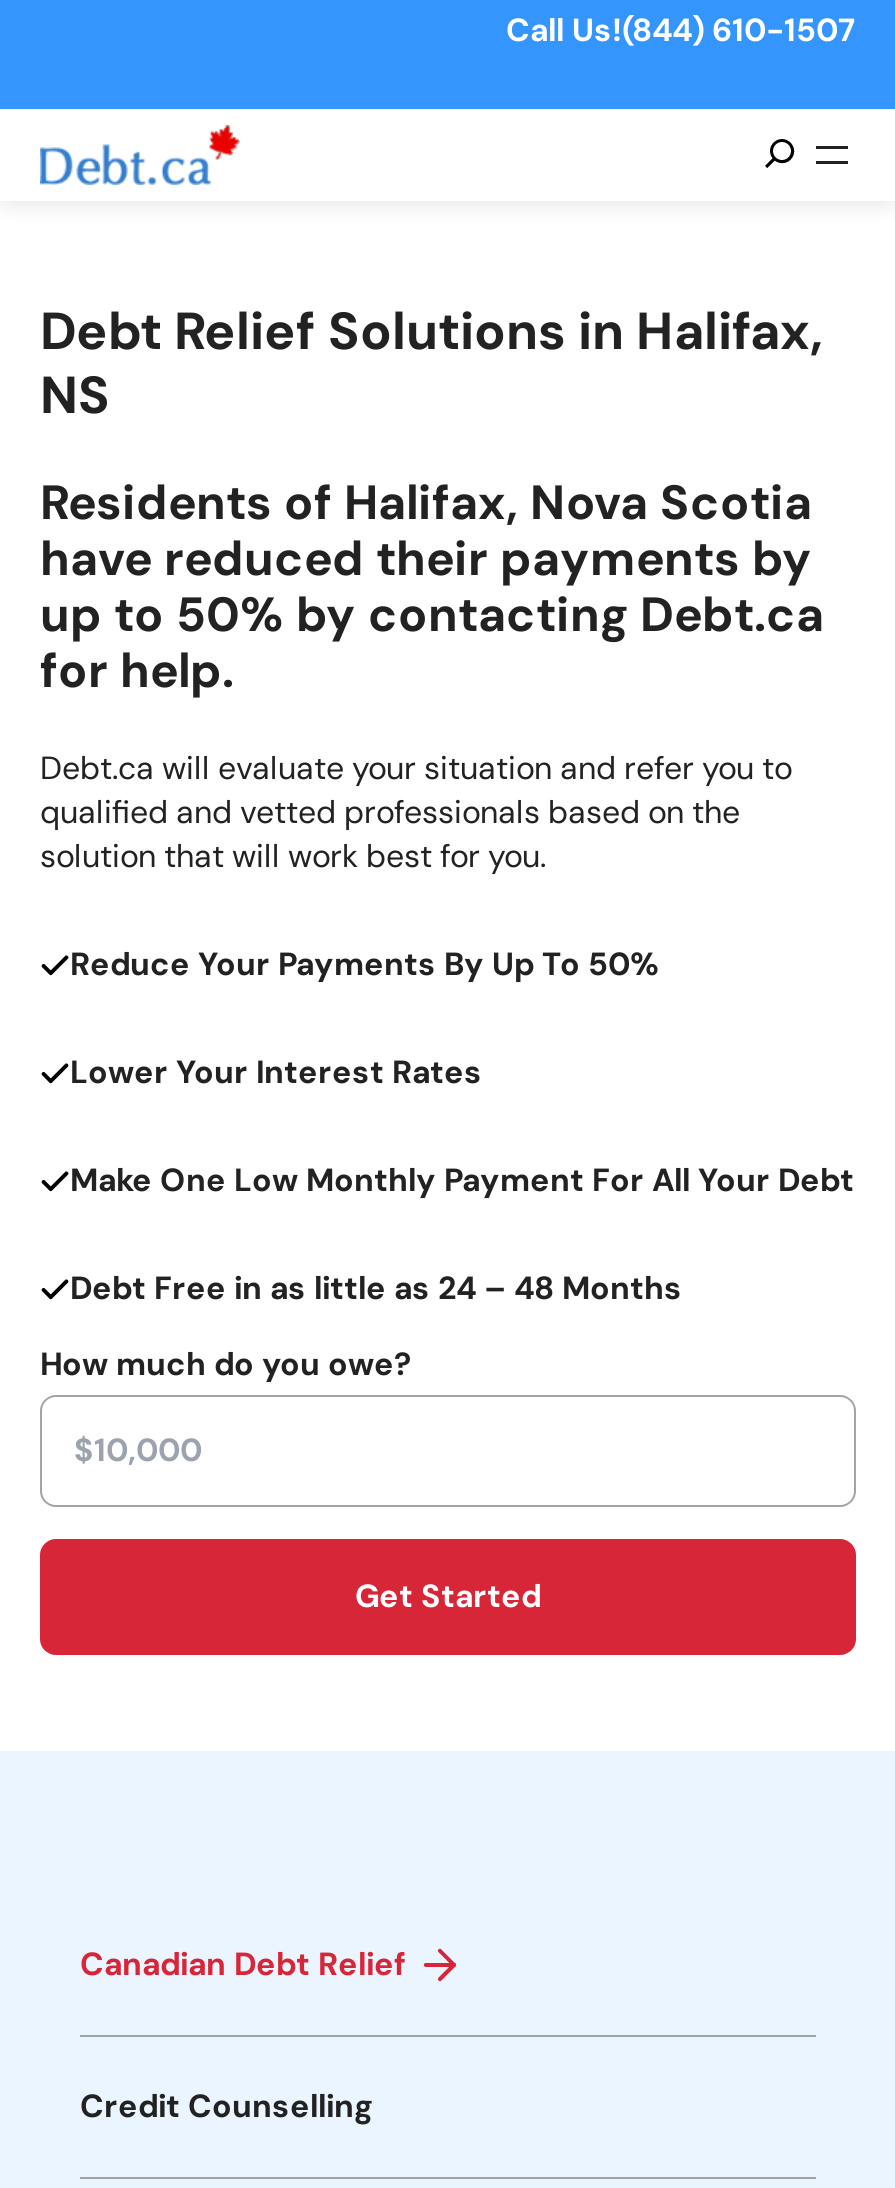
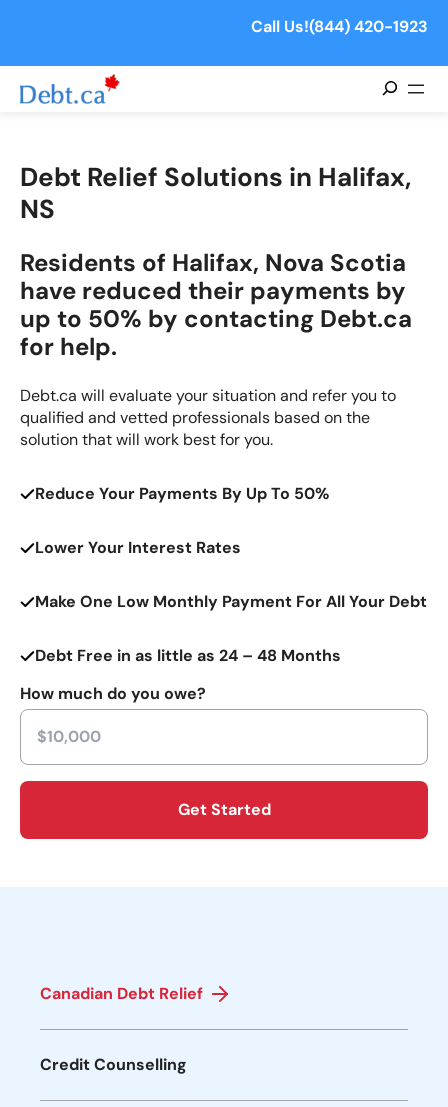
- Call Us!(844) 610-1507
+ Call Us!(844) 420-1923
